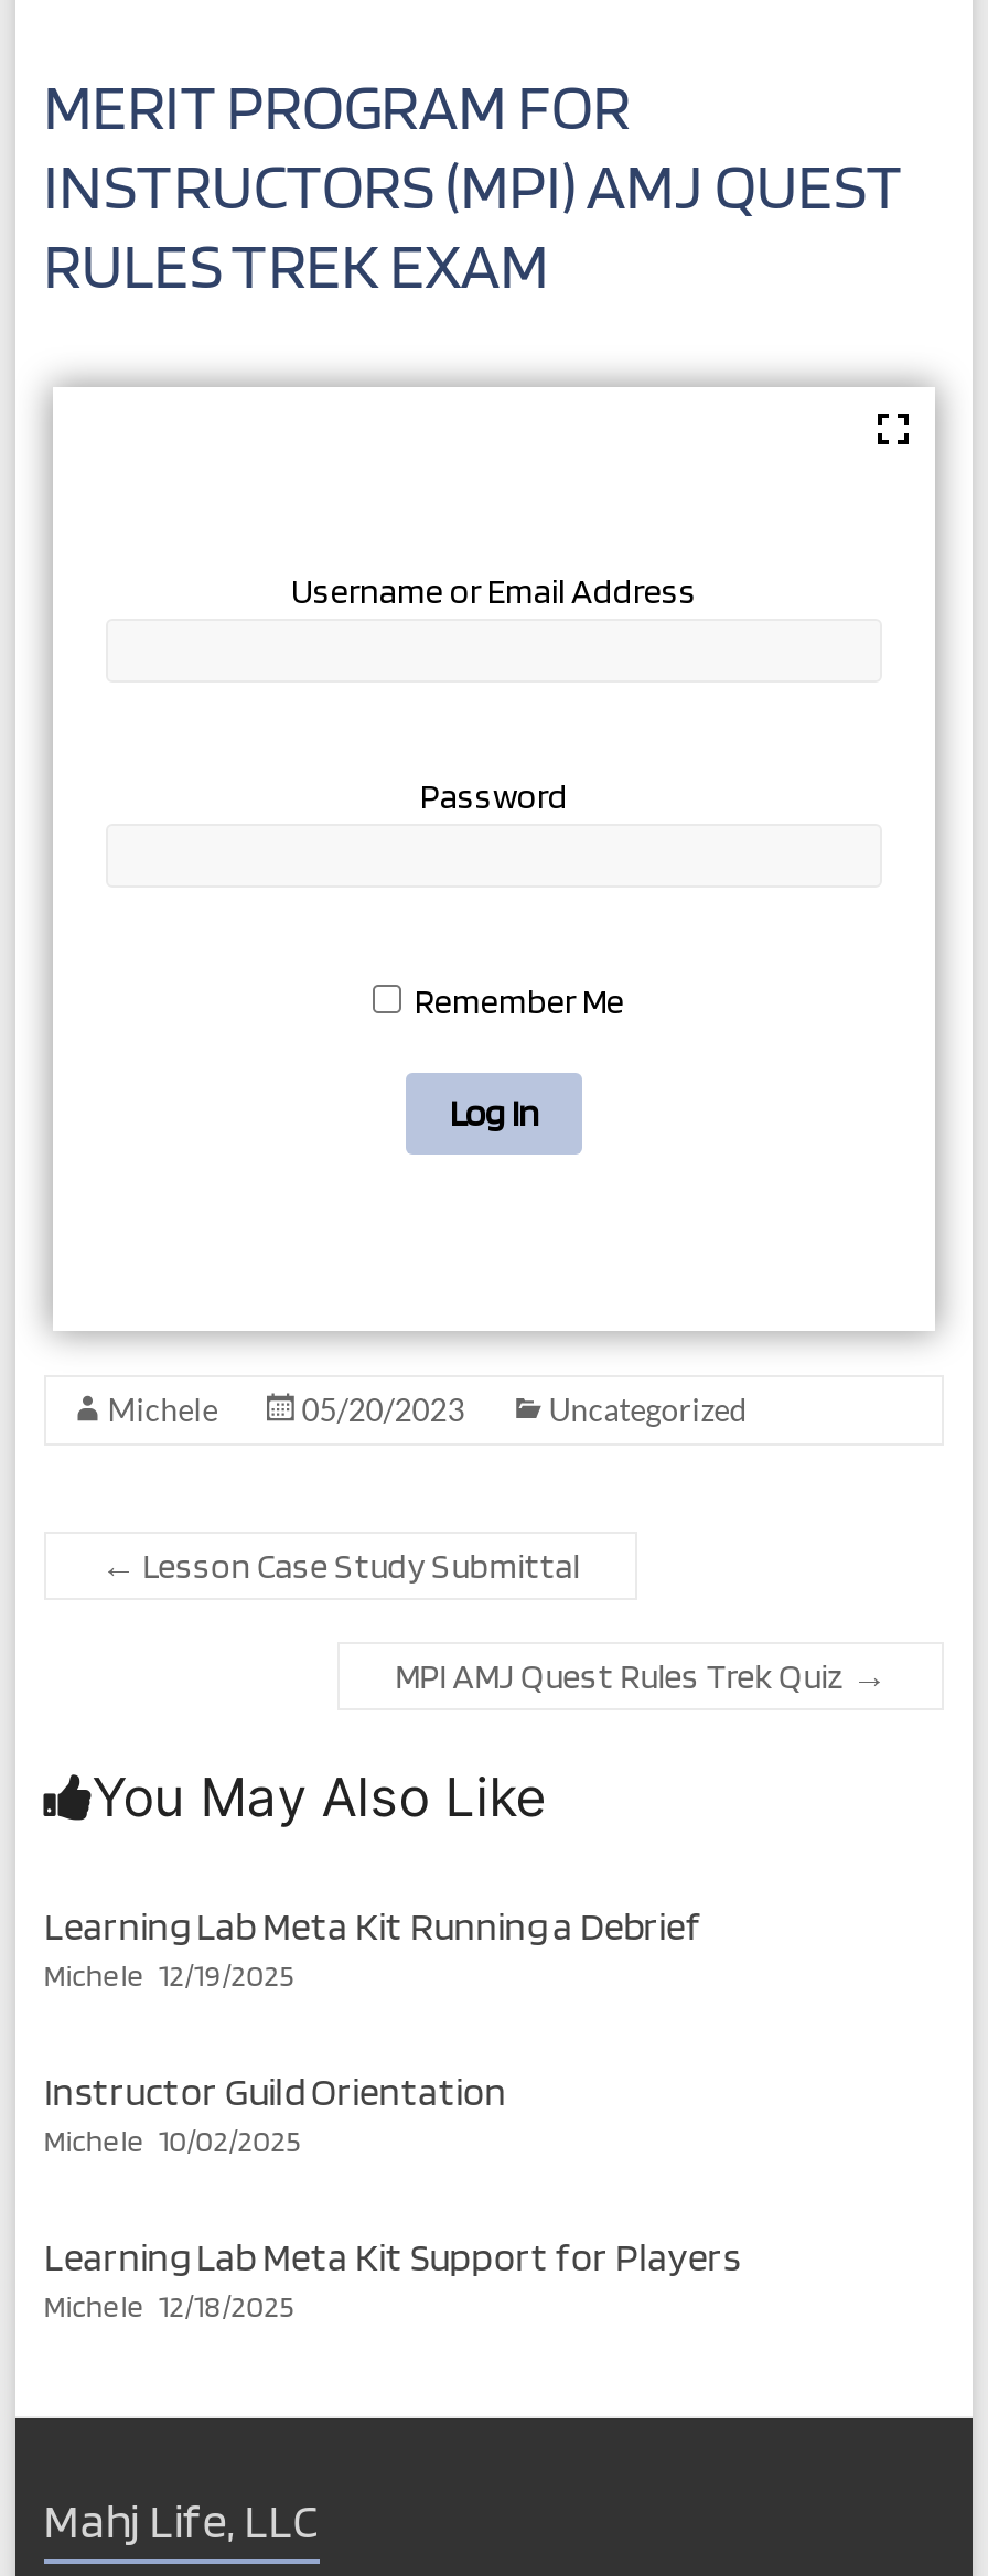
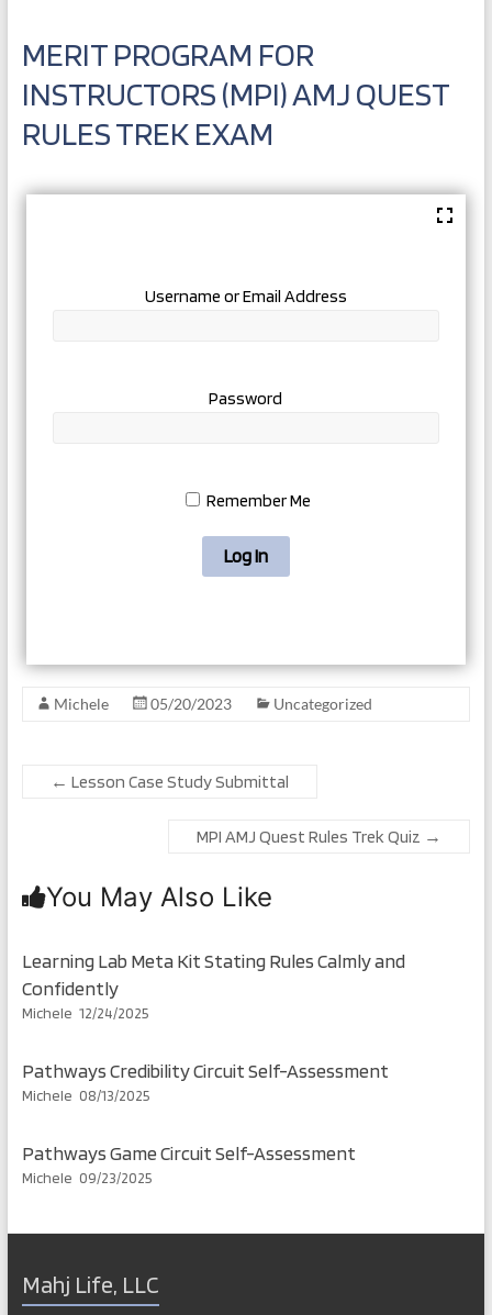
- Learning Lab Meta Kit Running a Debrief
- Michele 12/19/2025
+ Learning Lab Meta Kit Stating Rules Calmly and
+ Confidently
+ Michele 12/24/2025

- Instructor Guild Orientation
- Michele 10/02/2025
+ Pathways Credibility Circuit Self-Assessment
+ Michele 08/13/2025

- Learning Lab Meta Kit Support for Players
- Michele 12/18/2025
+ Pathways Game Circuit Self-Assessment
+ Michele 09/23/2025
